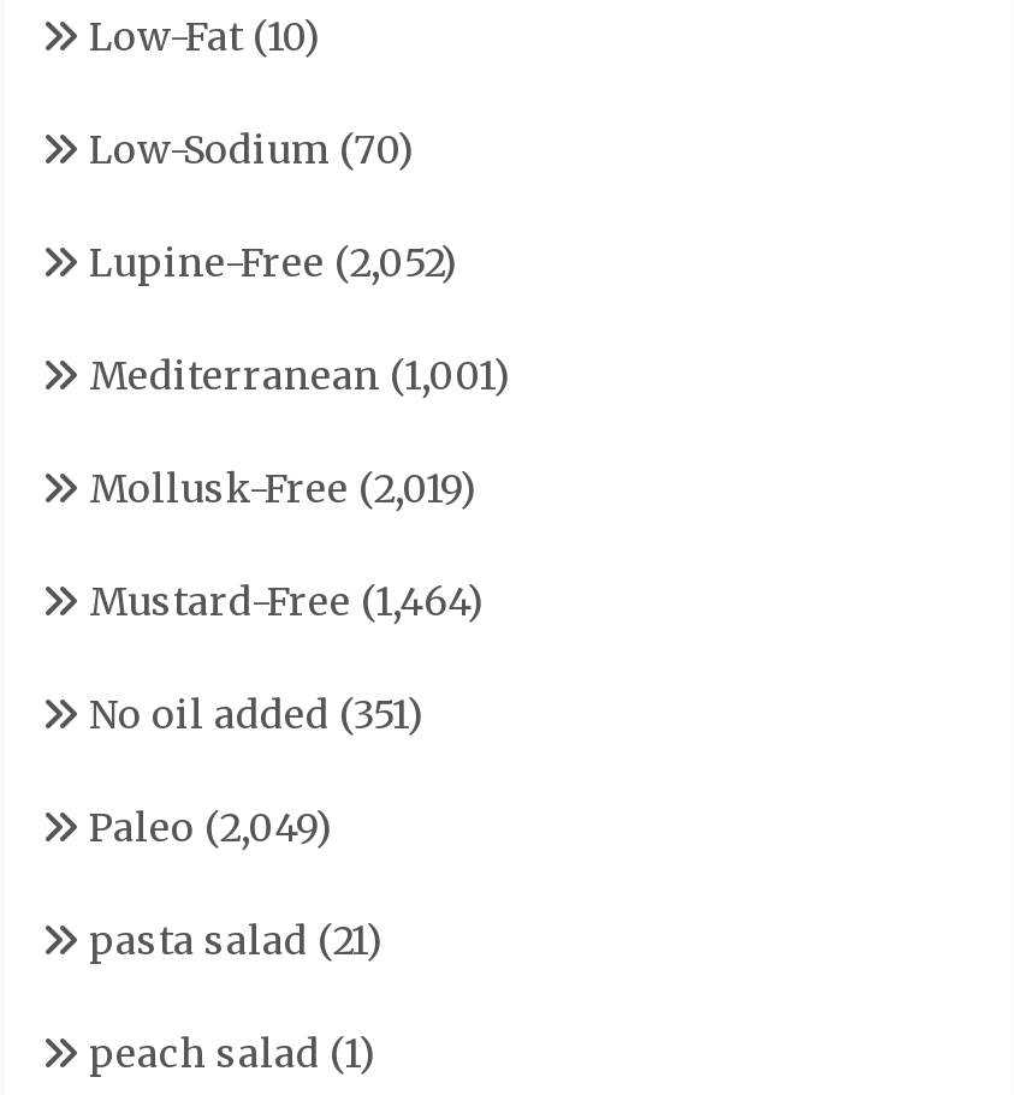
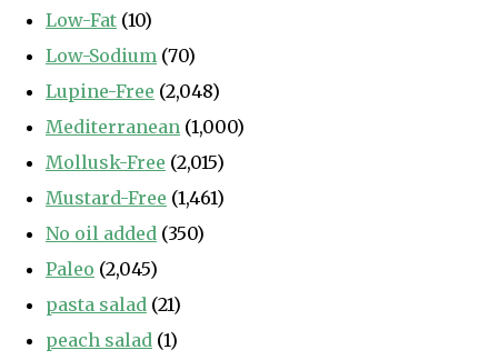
- Lupine-Free (2,052)
+ Lupine-Free (2,048)

- Mediterranean (1,001)
+ Mediterranean (1,000)

- Mollusk-Free (2,019)
+ Mollusk-Free (2,015)

- Mustard-Free (1,464)
+ Mustard-Free (1,461)

- No oil added (351)
+ No oil added (350)

- Paleo (2,049)
+ Paleo (2,045)
